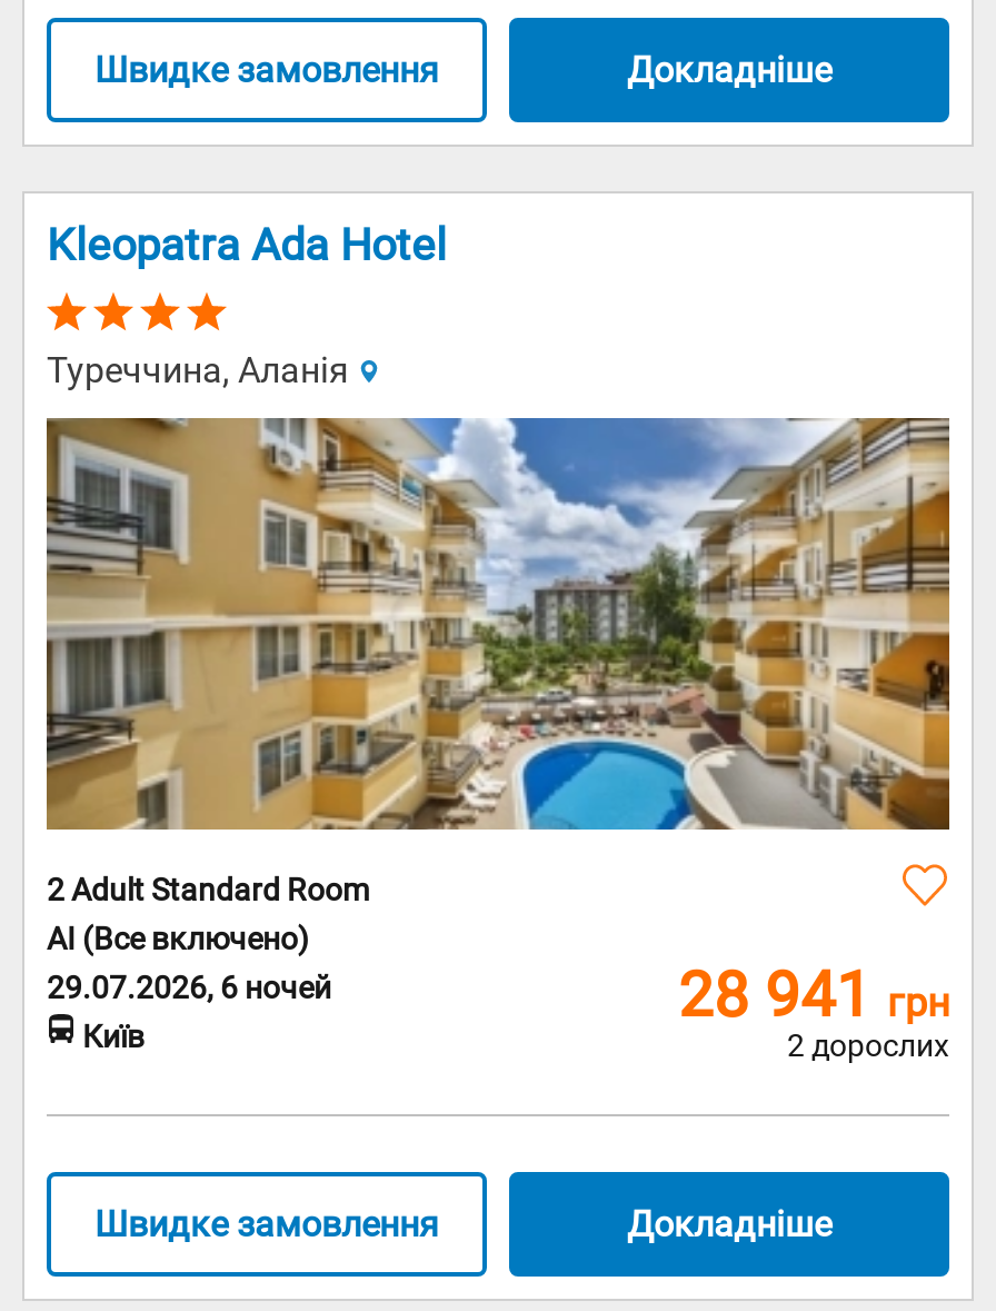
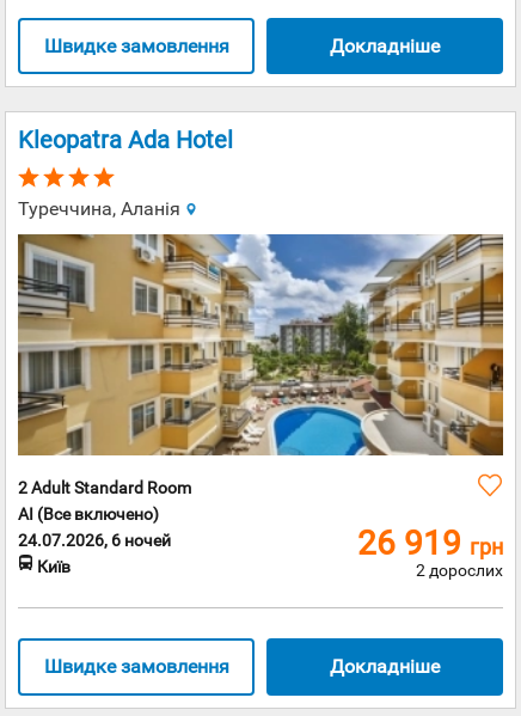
- 29.07.2026, 6 ночей
+ 24.07.2026, 6 ночей

- 28 941 грн
+ 26 919 грн
